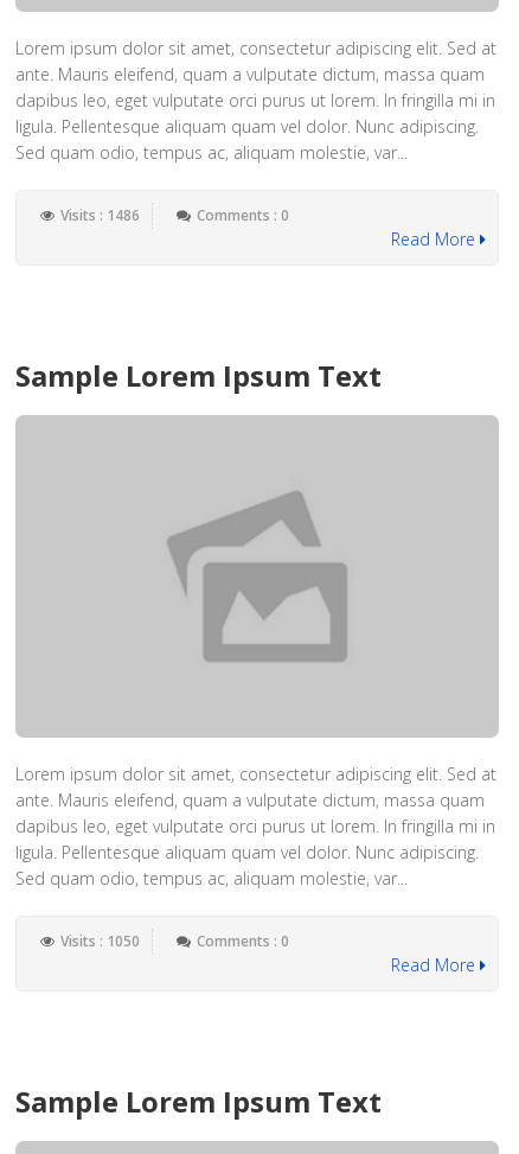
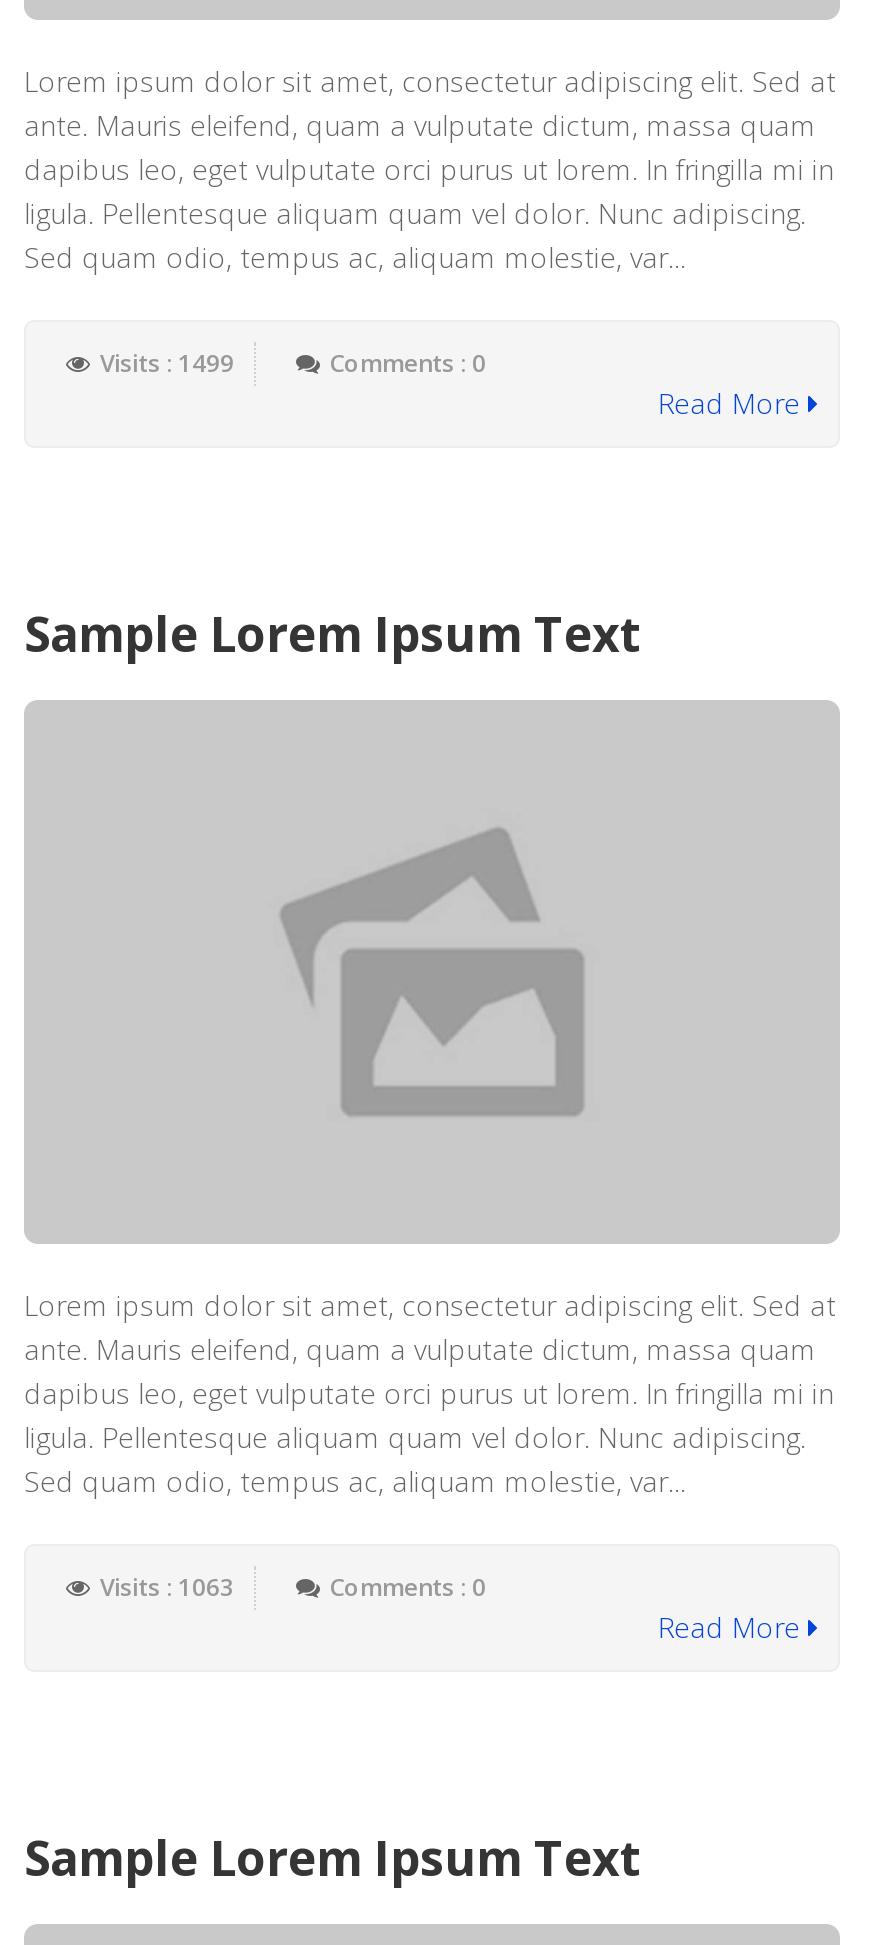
- Visits : 1486
+ Visits : 1499

- Visits : 1050
+ Visits : 1063
